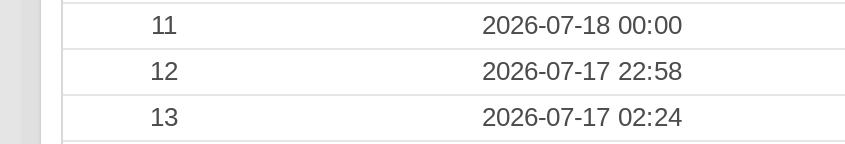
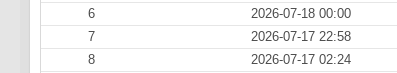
- 11
+ 6

- 12
+ 7

- 13
+ 8
